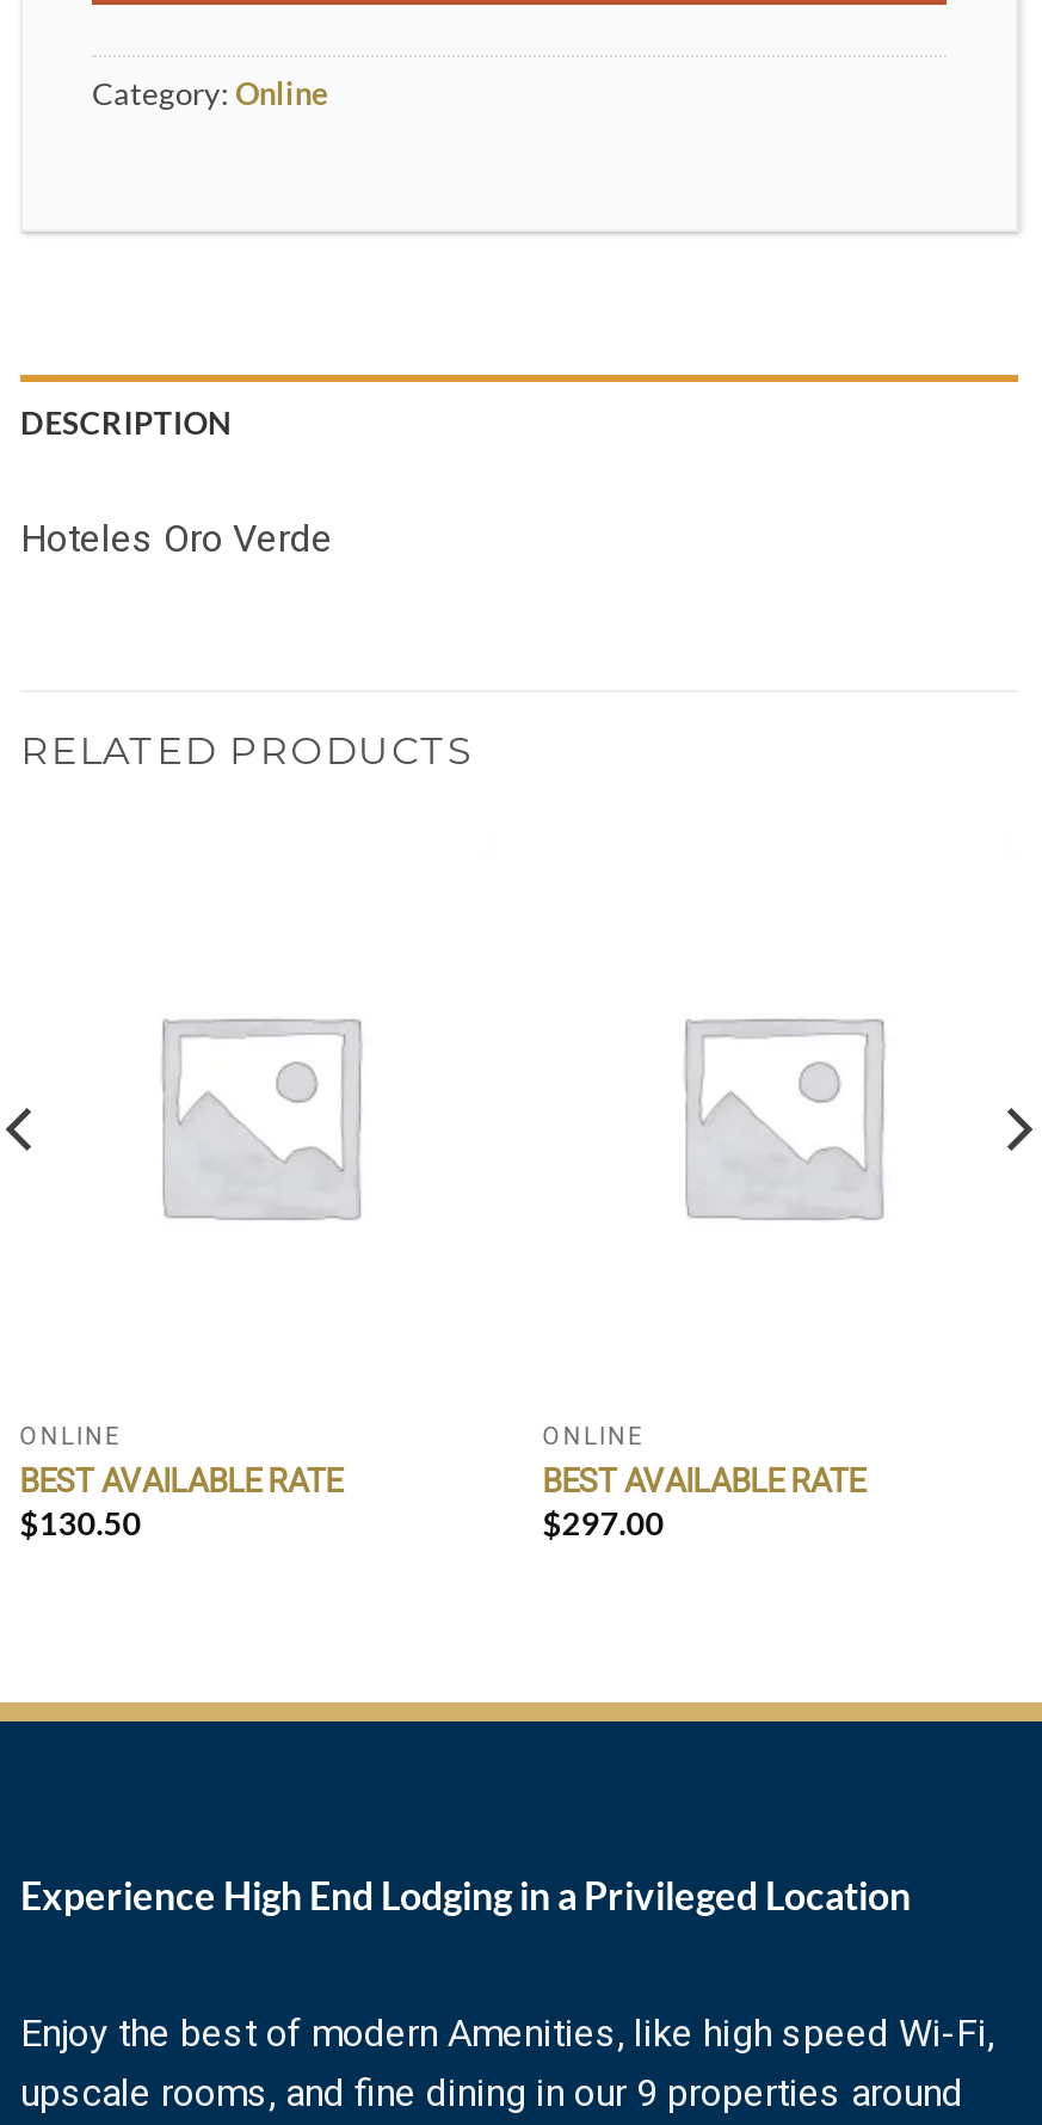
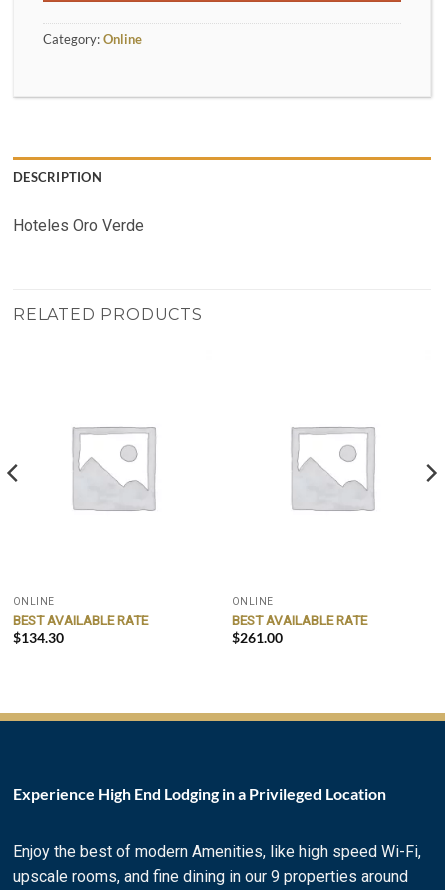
- $130.50
+ $134.30

- $297.00
+ $261.00
